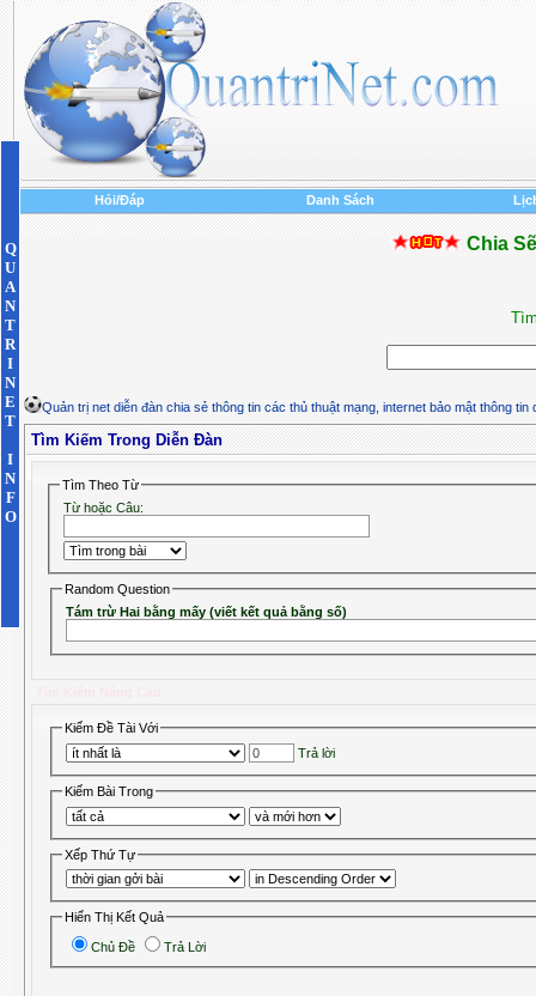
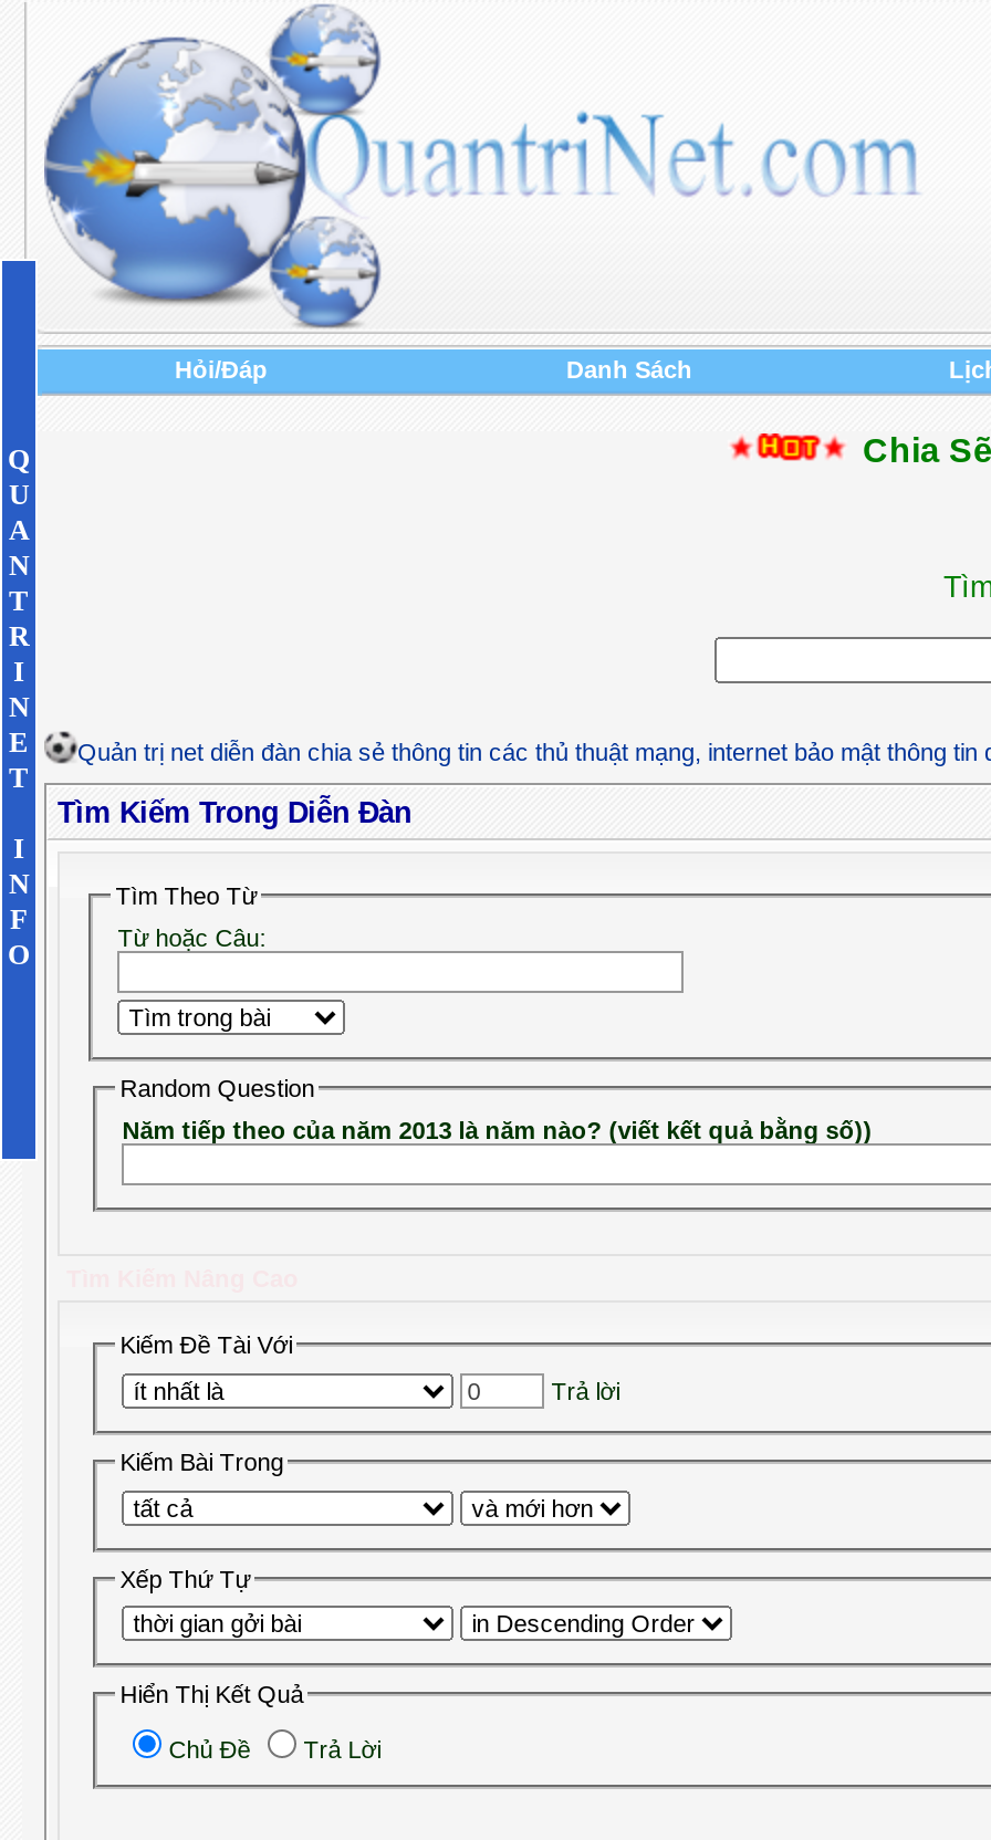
- Tám trừ Hai bằng mấy (viết kết quả bằng số)
+ Năm tiếp theo của năm 2013 là năm nào? (viết kết quả bằng số))
